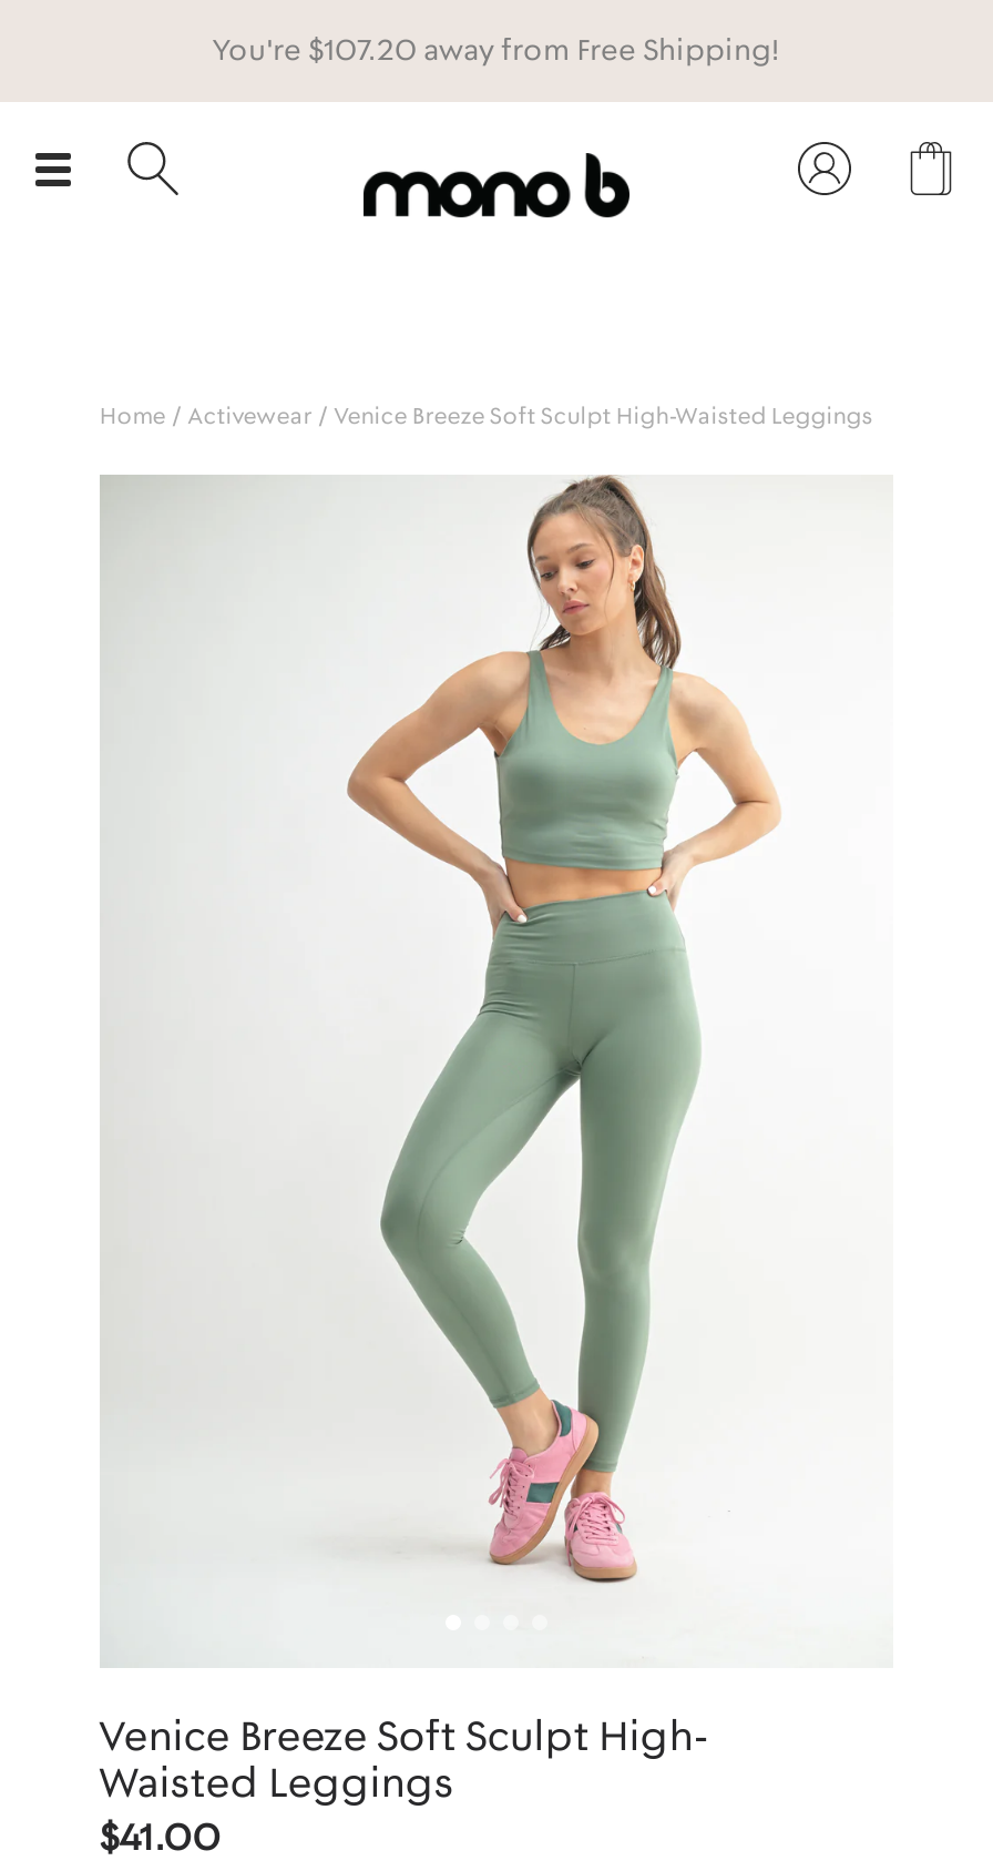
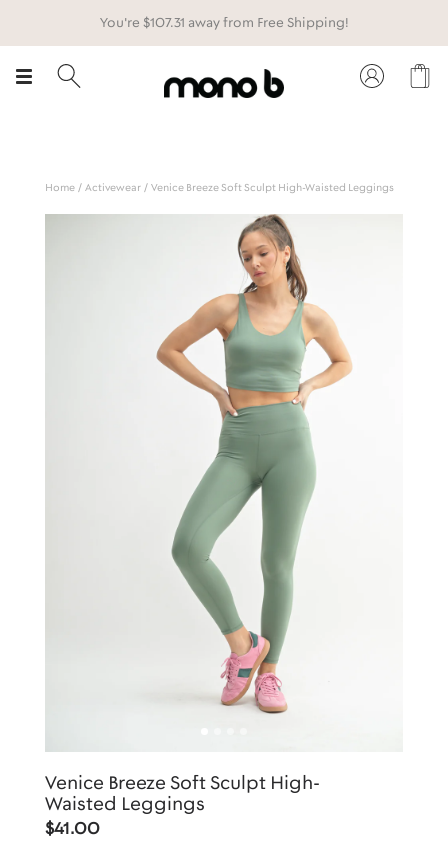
- You're $107.20 away from Free Shipping!
+ You're $107.31 away from Free Shipping!
